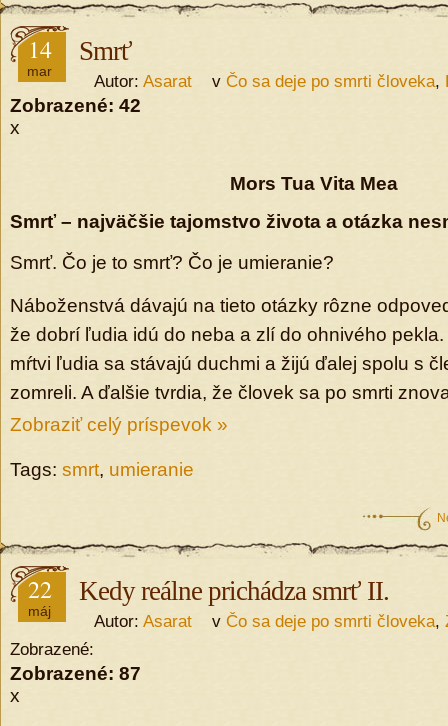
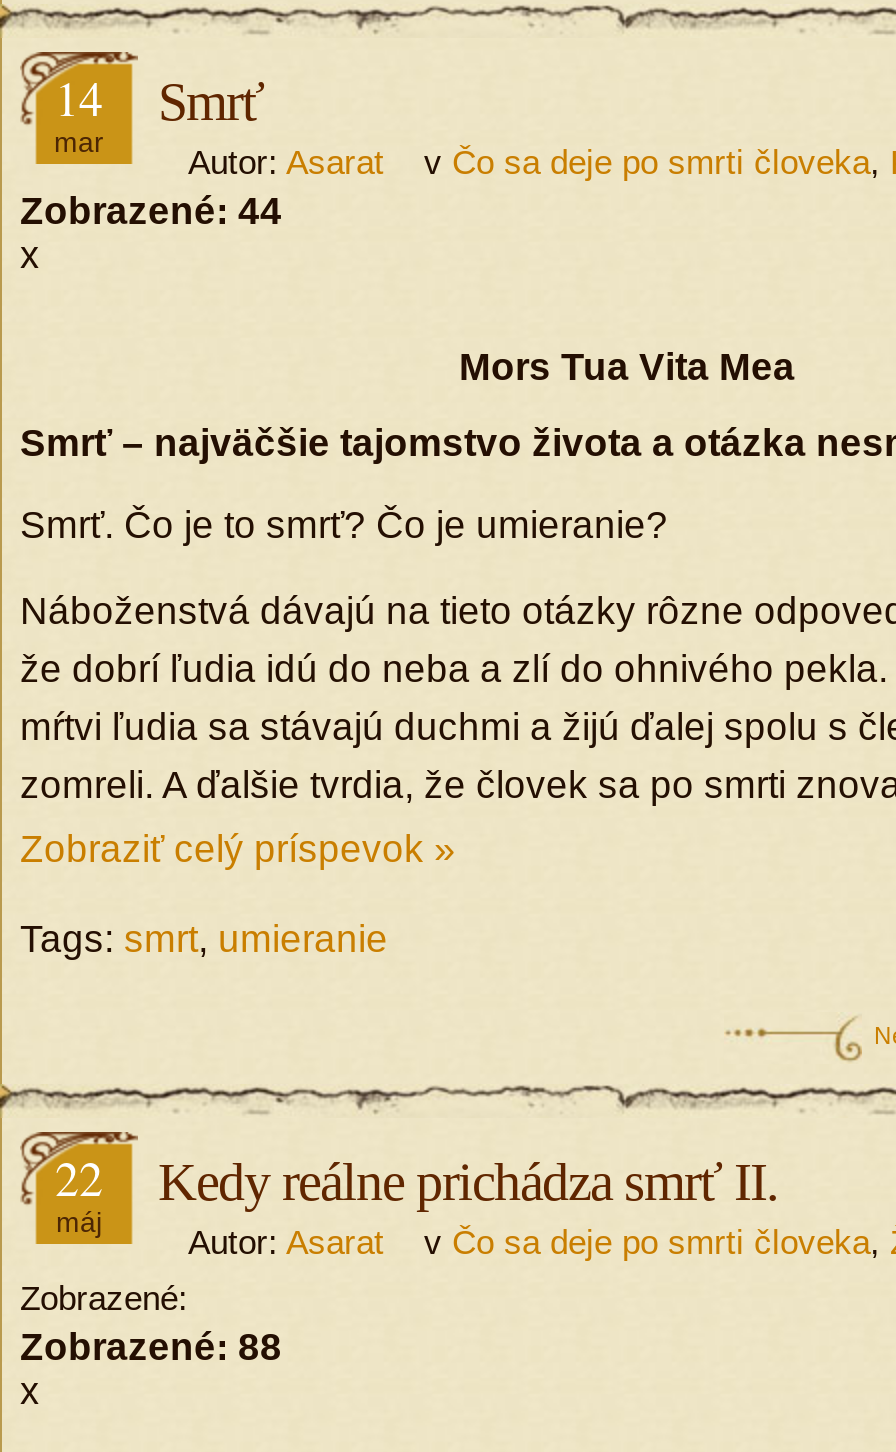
- Zobrazené: 42
+ Zobrazené: 44

- Zobrazené: 87
+ Zobrazené: 88
